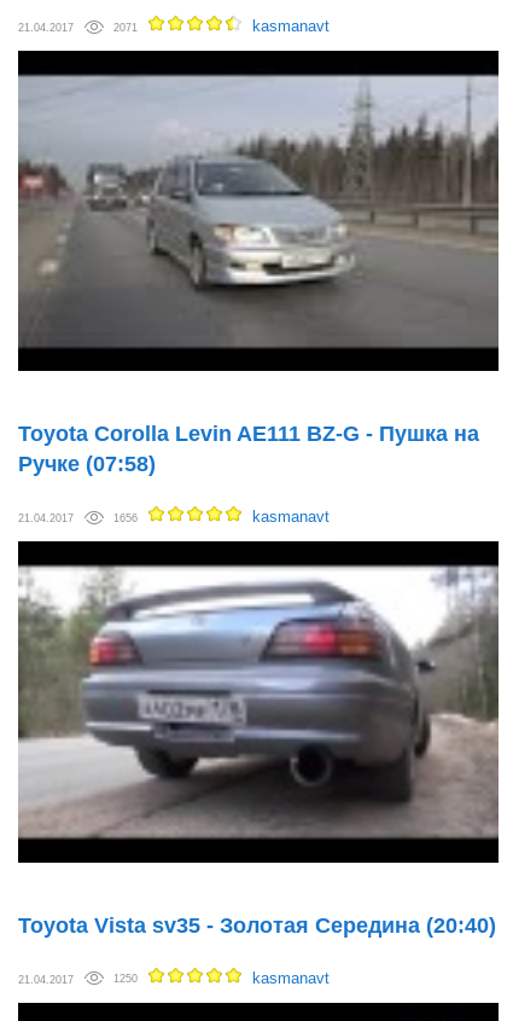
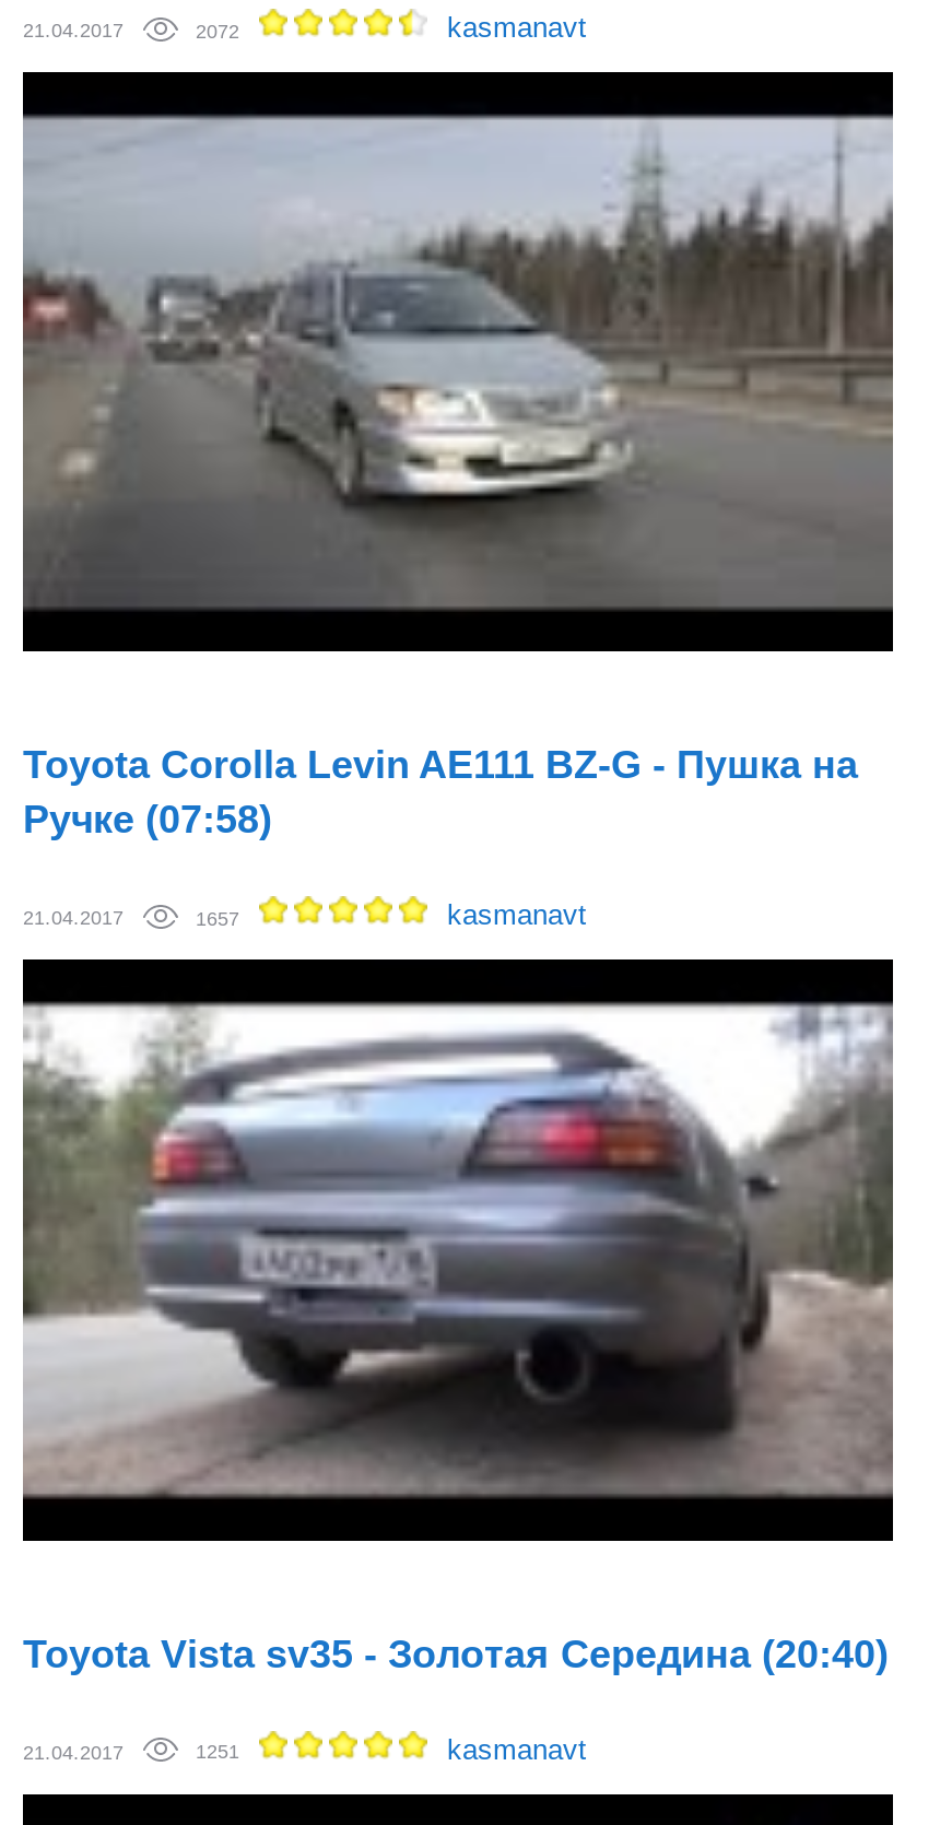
- 2071
+ 2072

- 1656
+ 1657

- 1250
+ 1251
